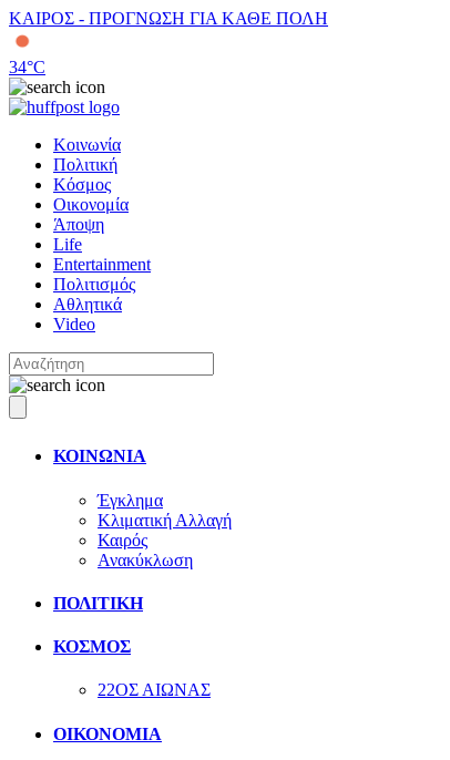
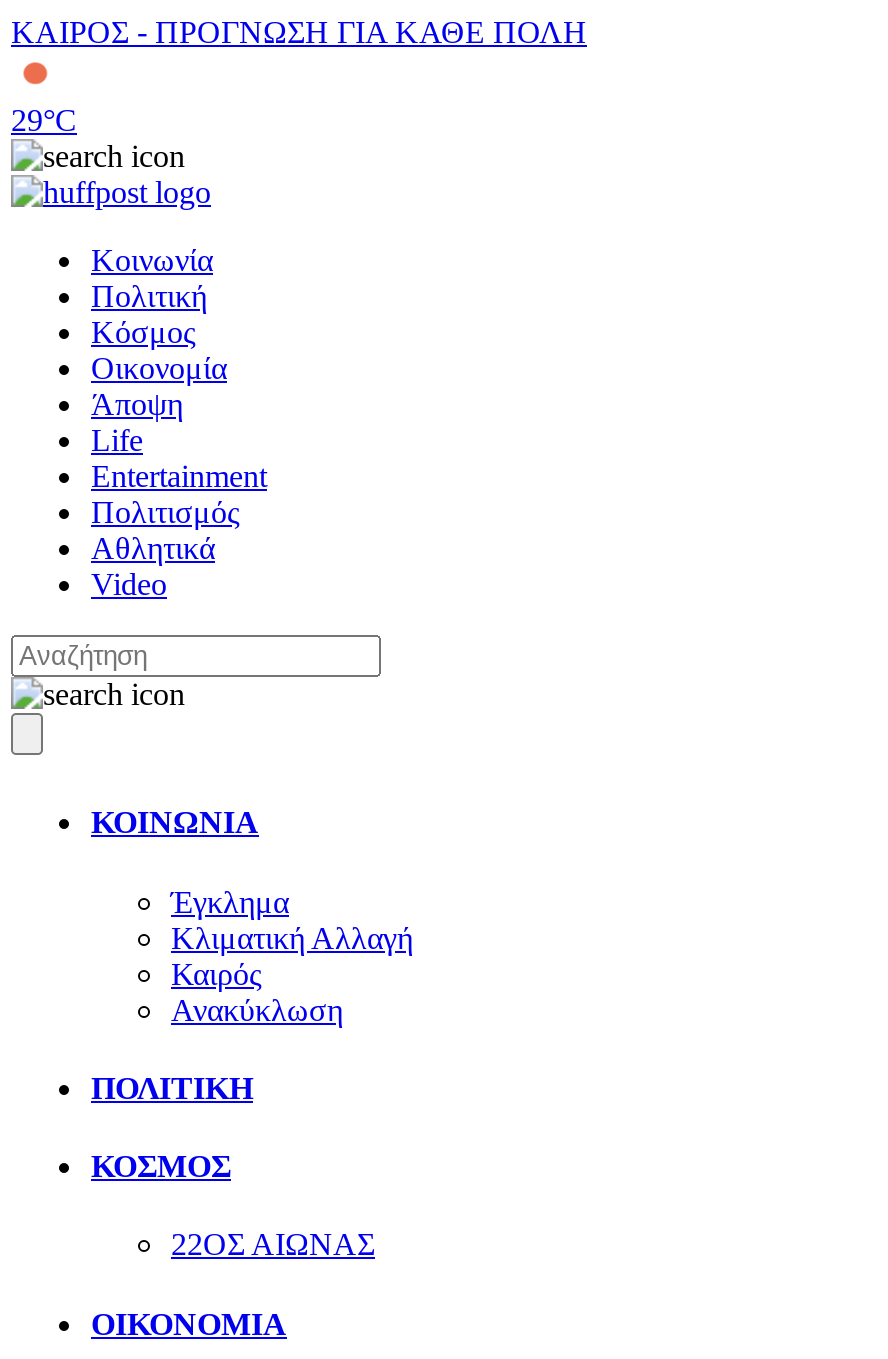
- 34°C
+ 29°C
